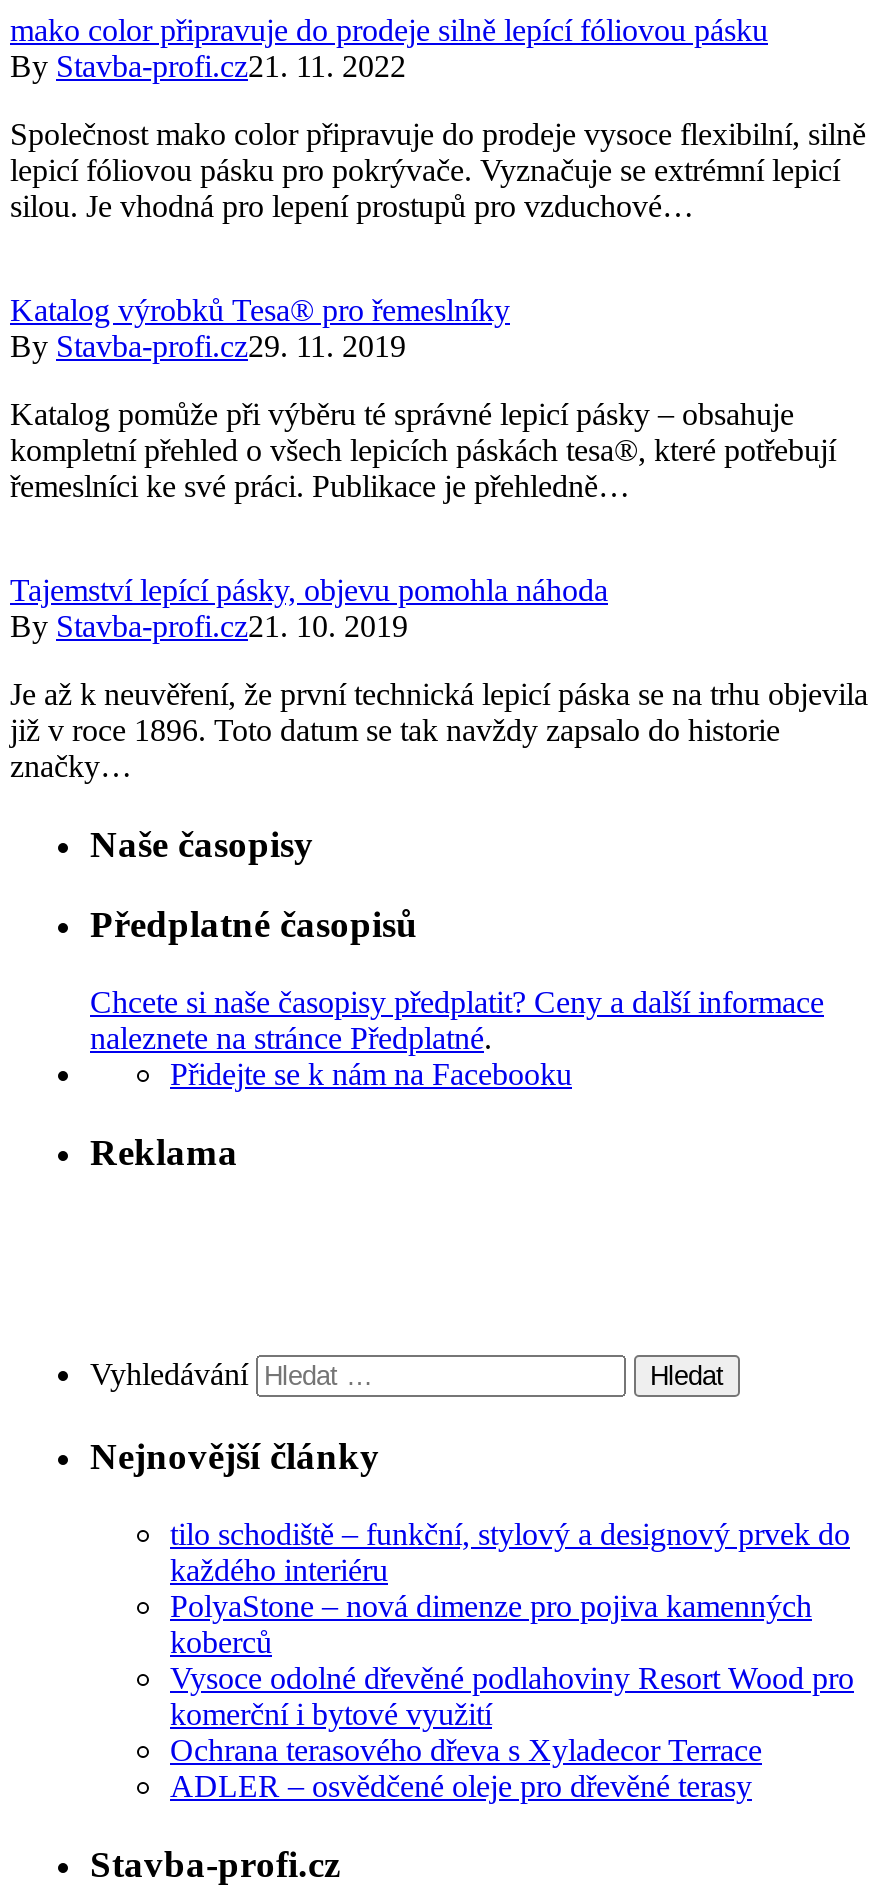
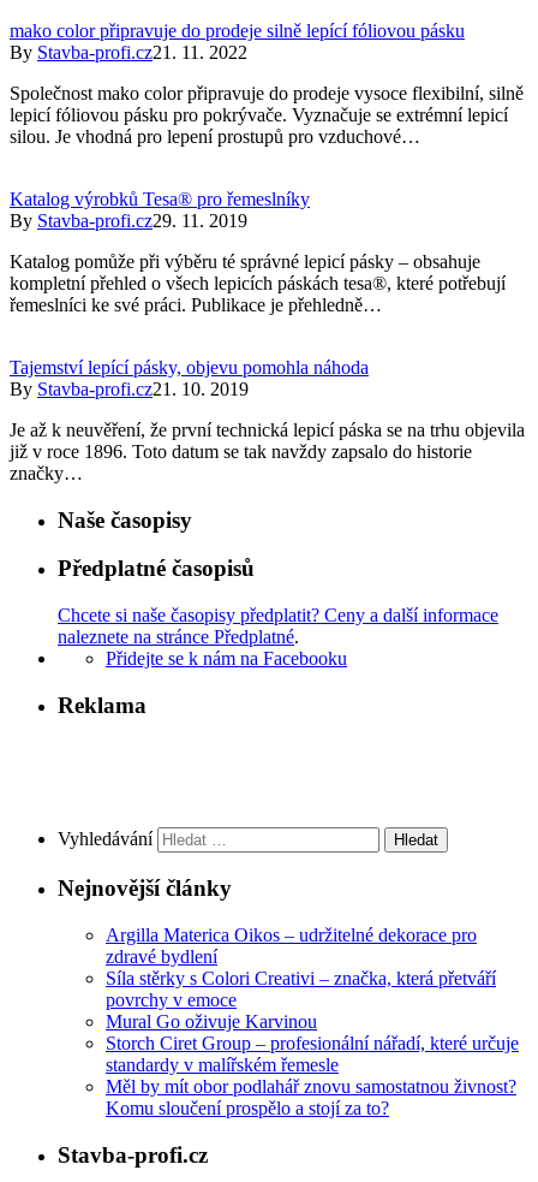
- tilo schodiště – funkční, stylový a designový prvek do
- každého interiéru
- PolyaStone – nová dimenze pro pojiva kamenných
- koberců
- Vysoce odolné dřevěné podlahoviny Resort Wood pro
- komerční i bytové využití
- Ochrana terasového dřeva s Xyladecor Terrace
- ADLER – osvědčené oleje pro dřevěné terasy
+ Argilla Materica Oikos – udržitelné dekorace pro
+ zdravé bydlení
+ Síla stěrky s Colori Creativi – značka, která přetváří
+ povrchy v emoce
+ Mural Go oživuje Karvinou
+ Storch Ciret Group – profesionální nářadí, které určuje
+ standardy v malířském řemesle
+ Měl by mít obor podlahář znovu samostatnou živnost?
+ Komu sloučení prospělo a stojí za to?
